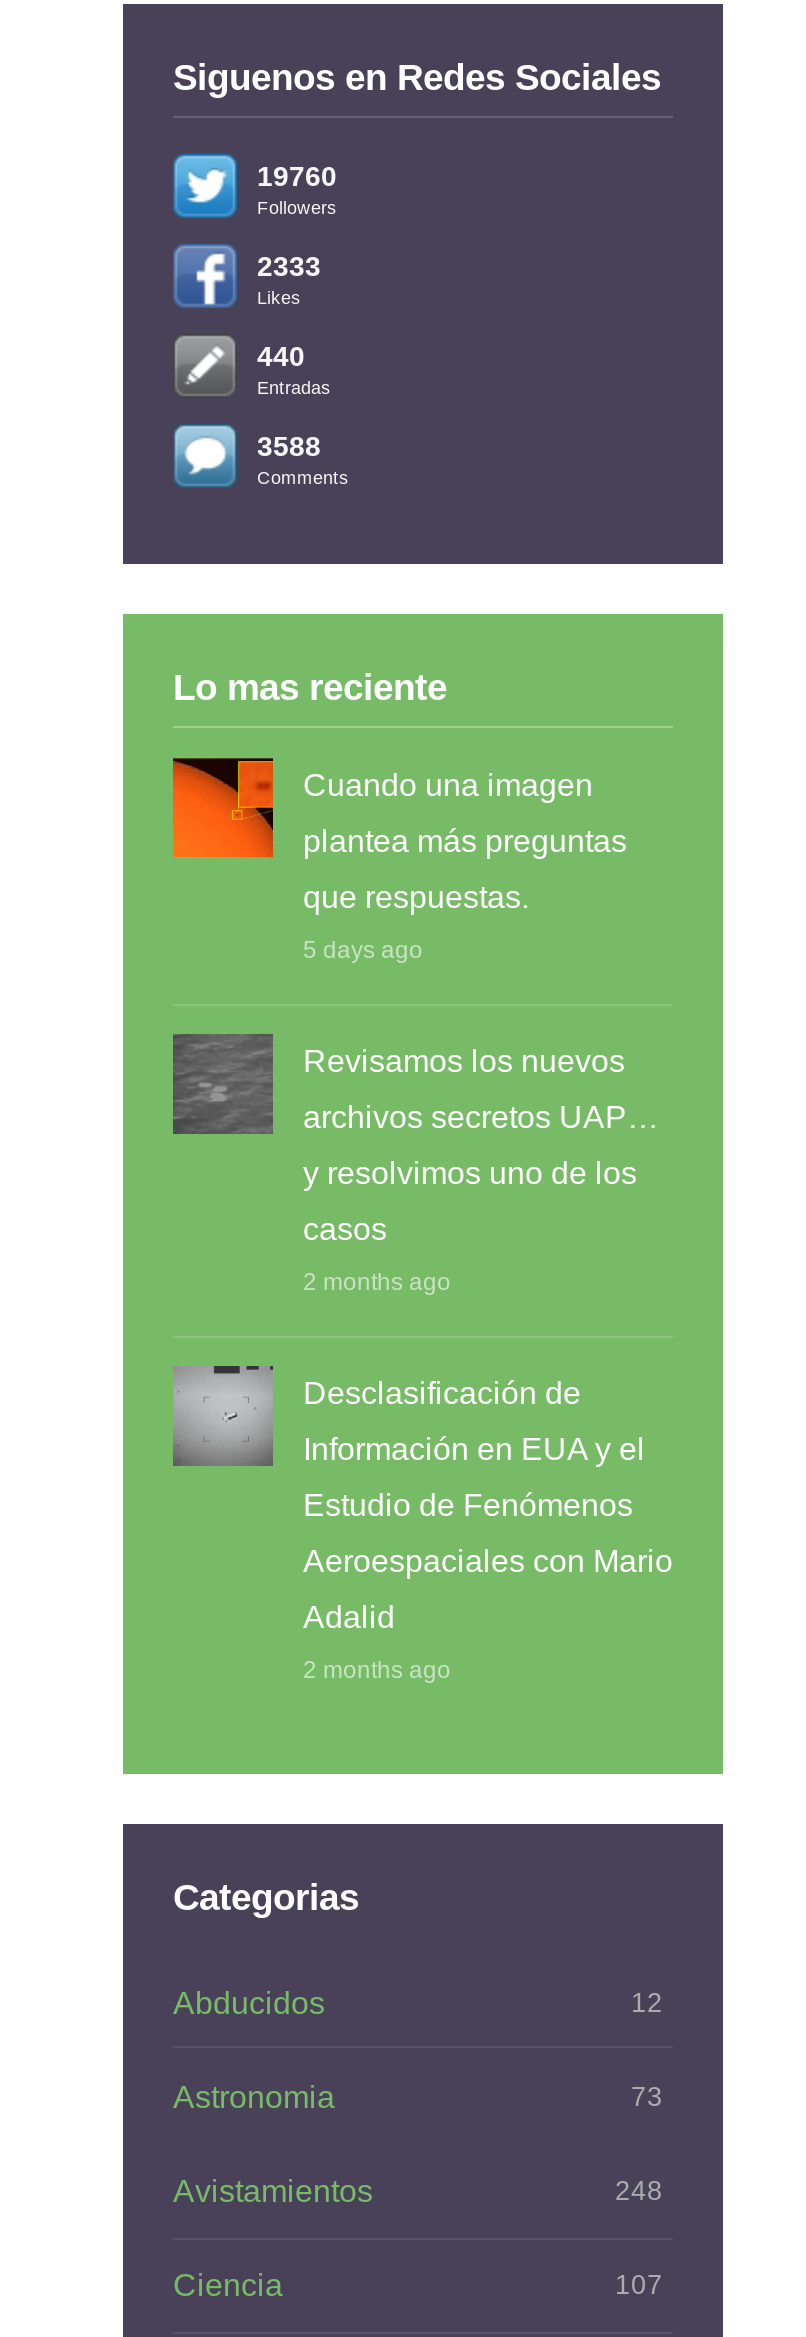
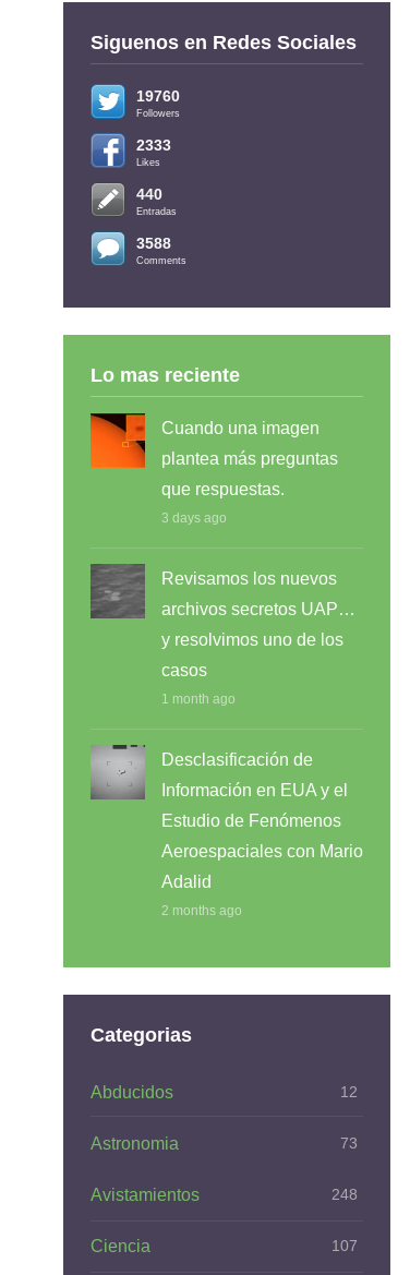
- 5 days ago
+ 3 days ago

- 2 months ago
+ 1 month ago
